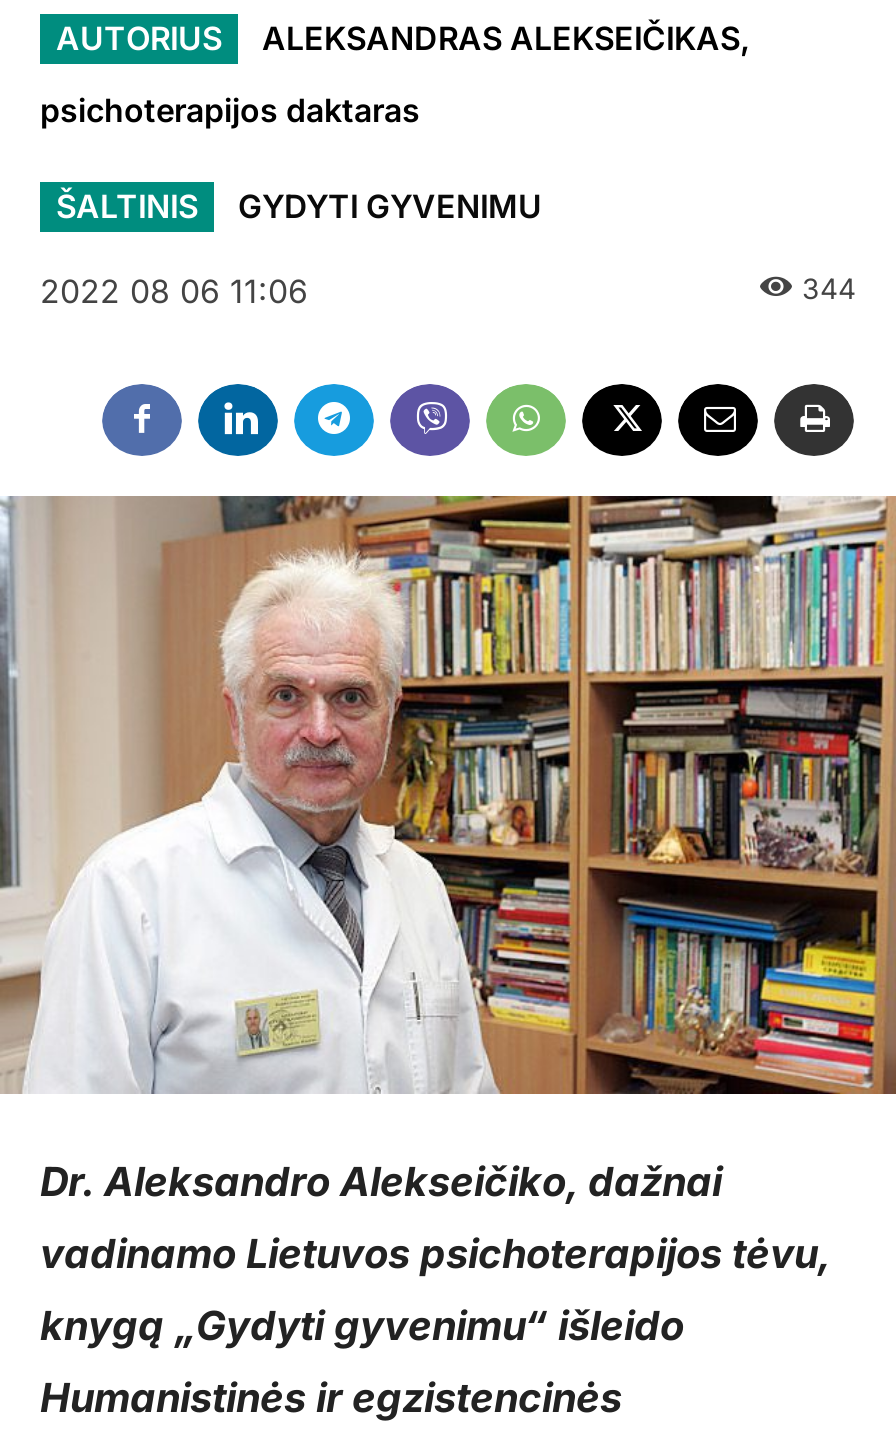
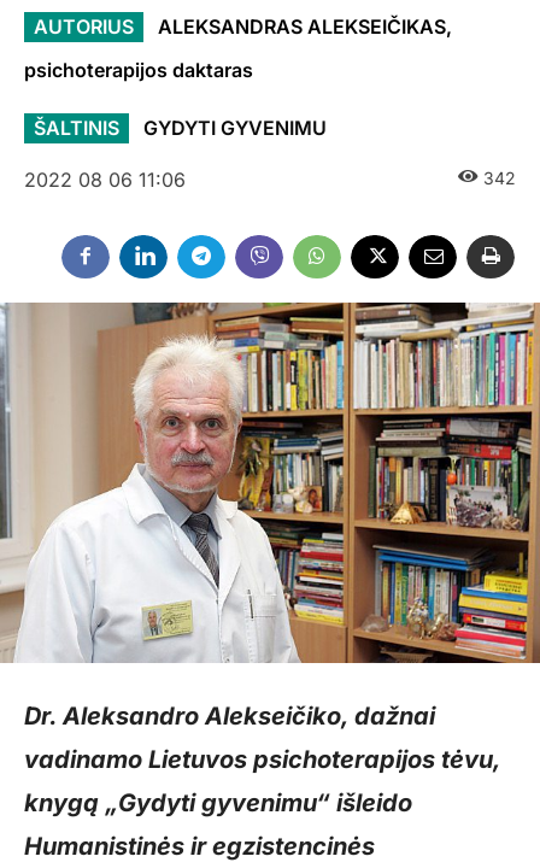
- 344
+ 342
